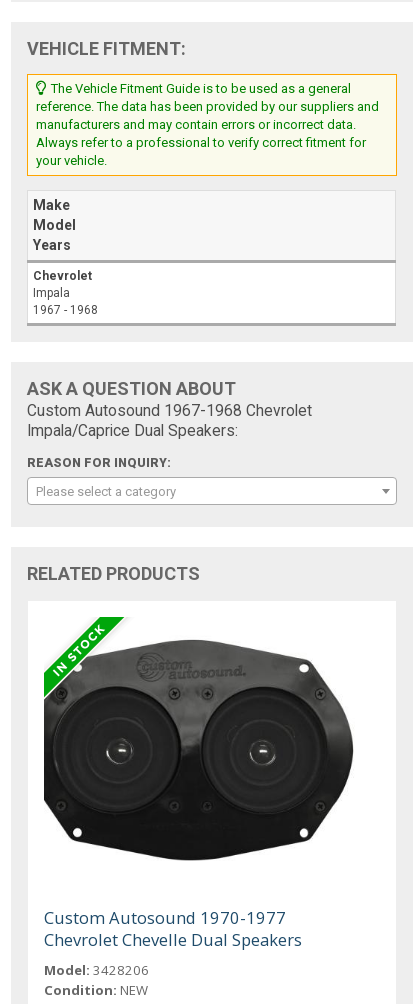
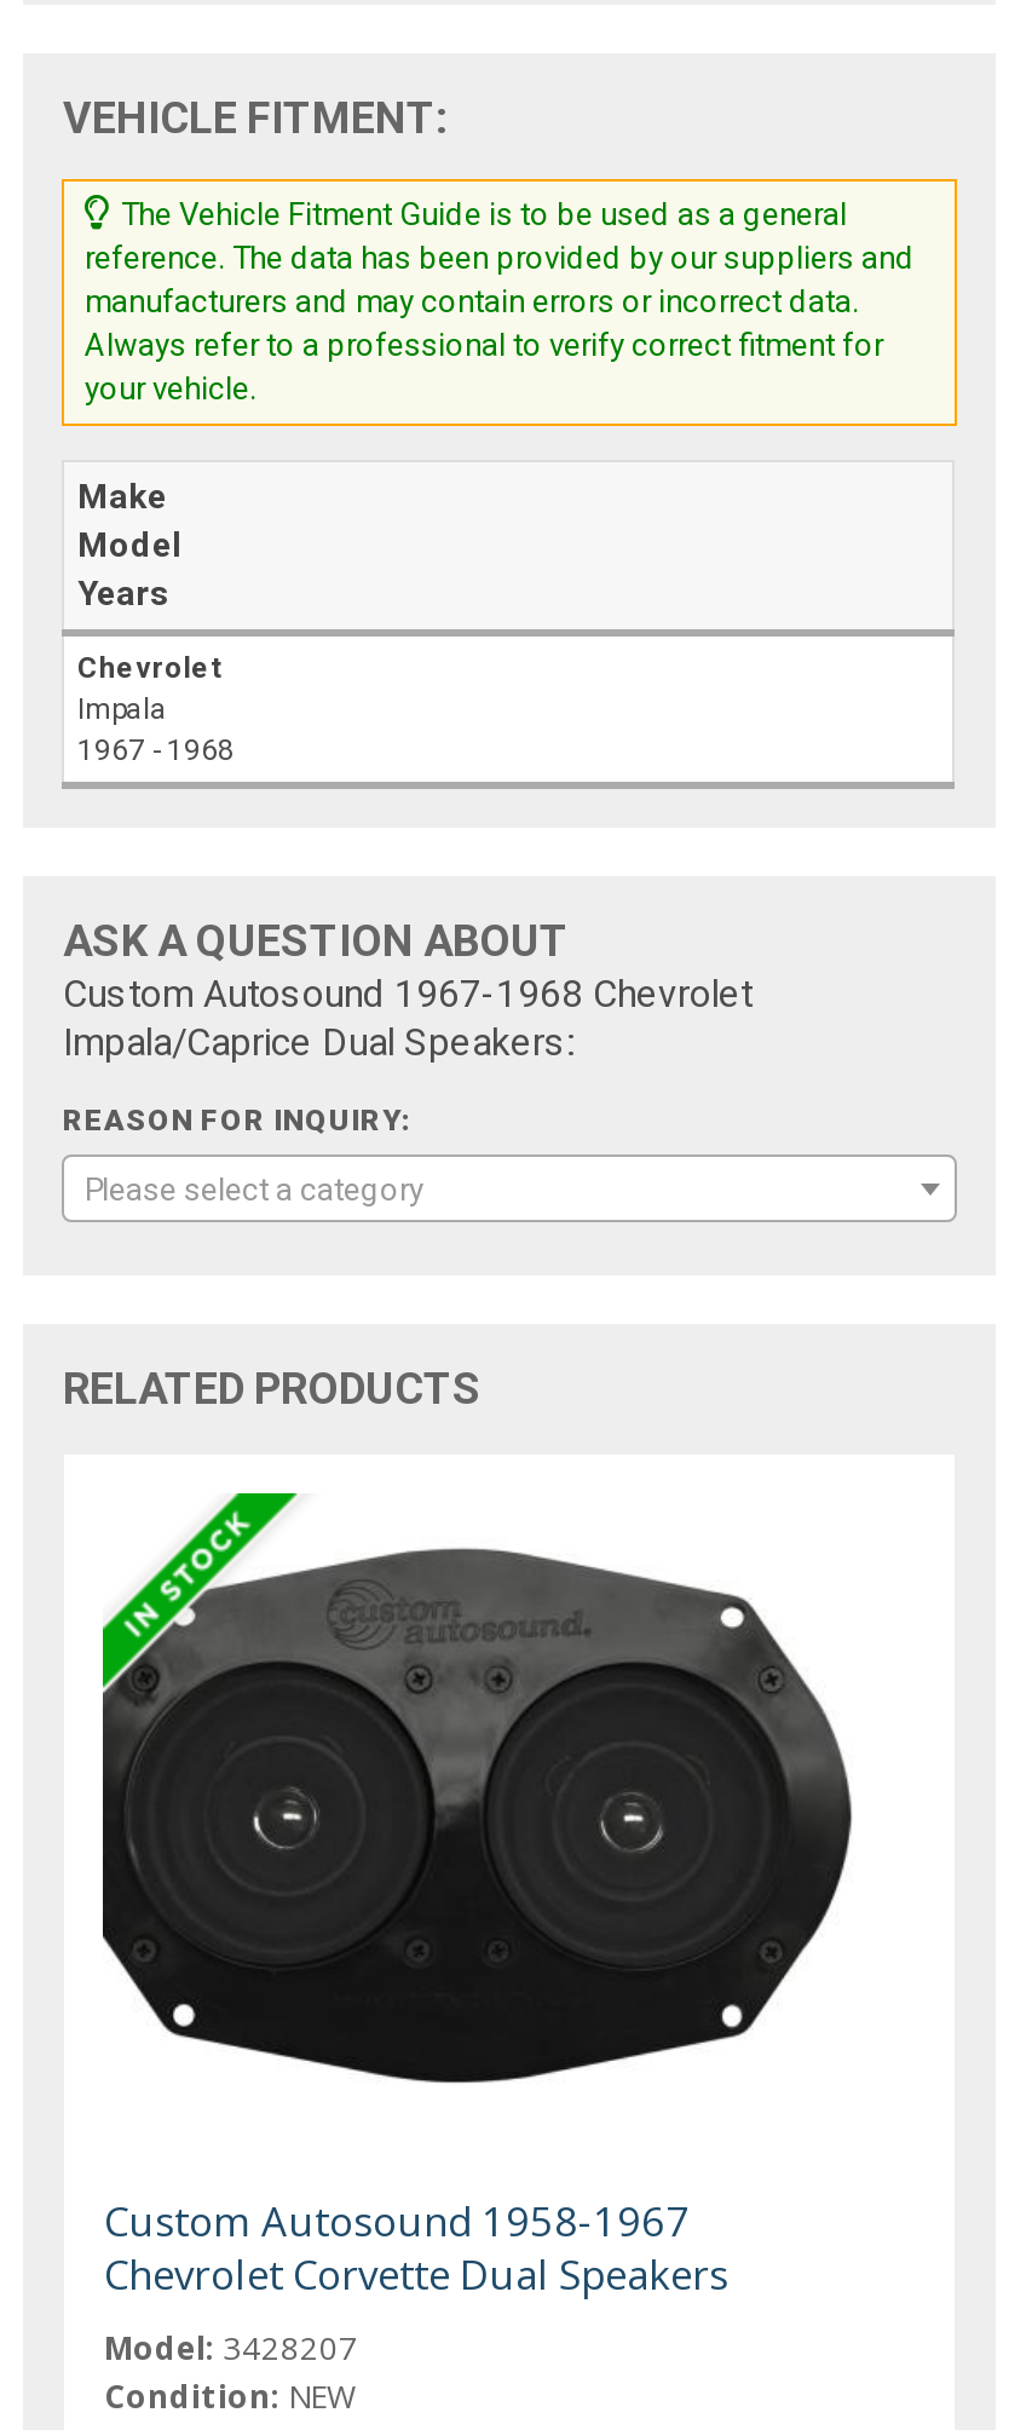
- Custom Autosound 1970-1977
+ Custom Autosound 1958-1967

- Chevrolet Chevelle Dual Speakers
+ Chevrolet Corvette Dual Speakers

- Model: 3428206
+ Model: 3428207
